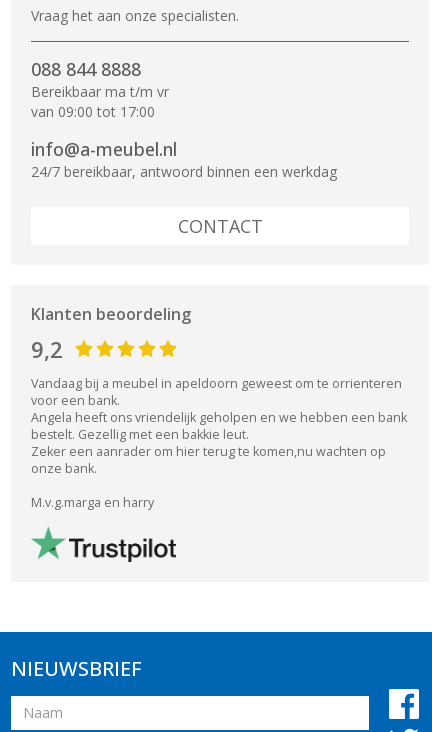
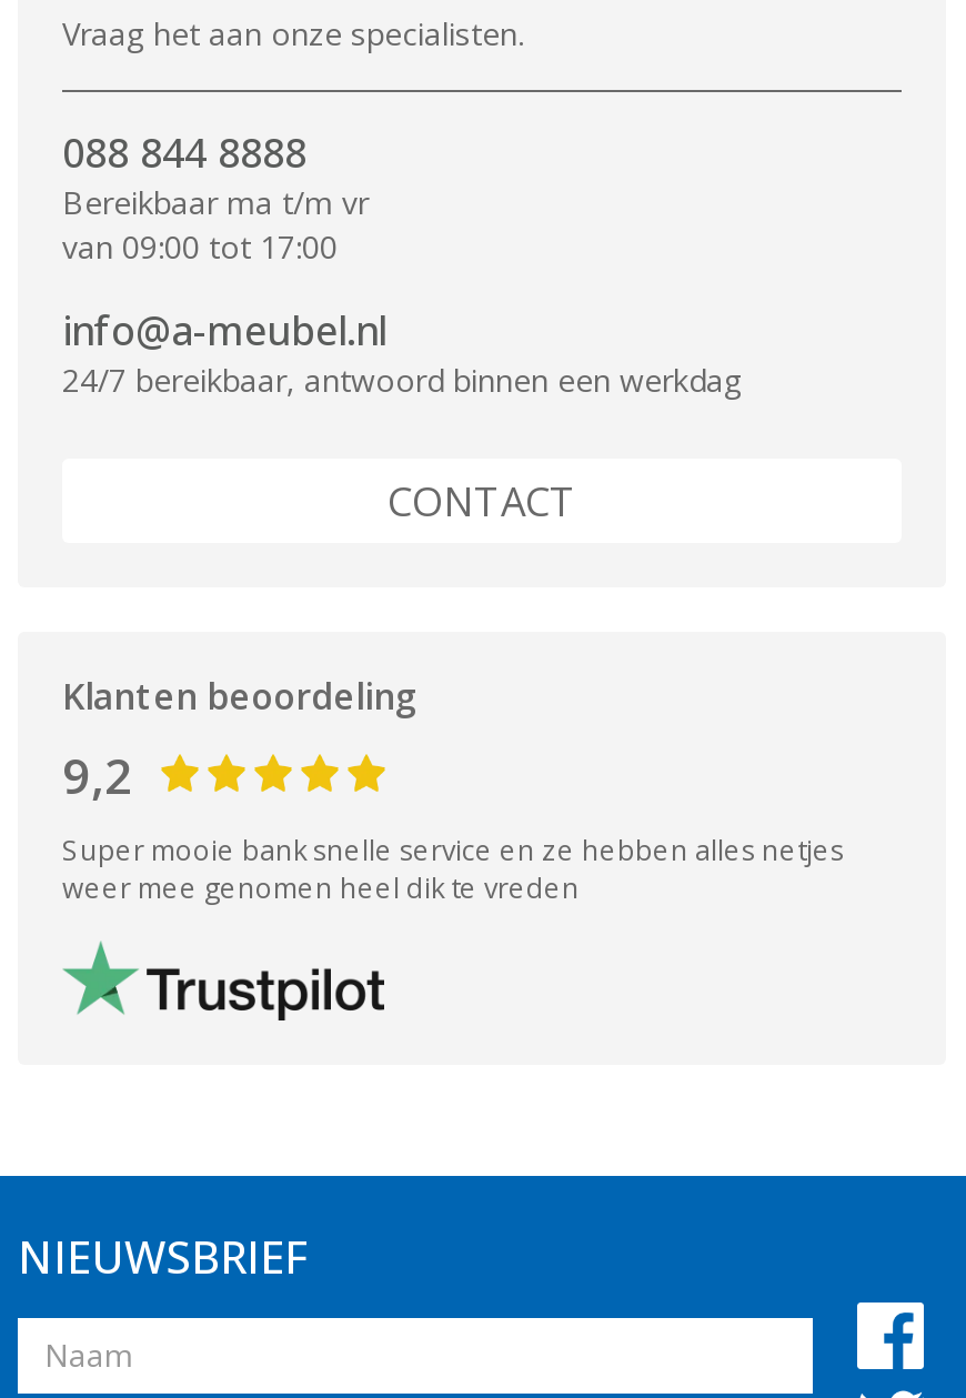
- Vandaag bij a meubel in apeldoorn geweest om te orrienteren
- voor een bank.
- Angela heeft ons vriendelijk geholpen en we hebben een bank
- bestelt. Gezellig met een bakkie leut.
- Zeker een aanrader om hier terug te komen,nu wachten op
- onze bank.
- M.v.g.marga en harry
+ Super mooie bank snelle service en ze hebben alles netjes
+ weer mee genomen heel dik te vreden
